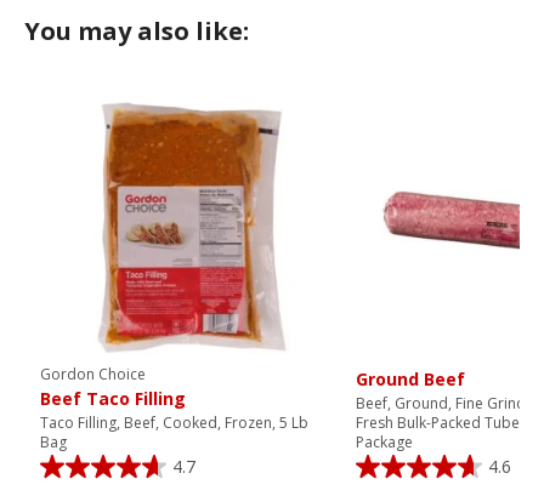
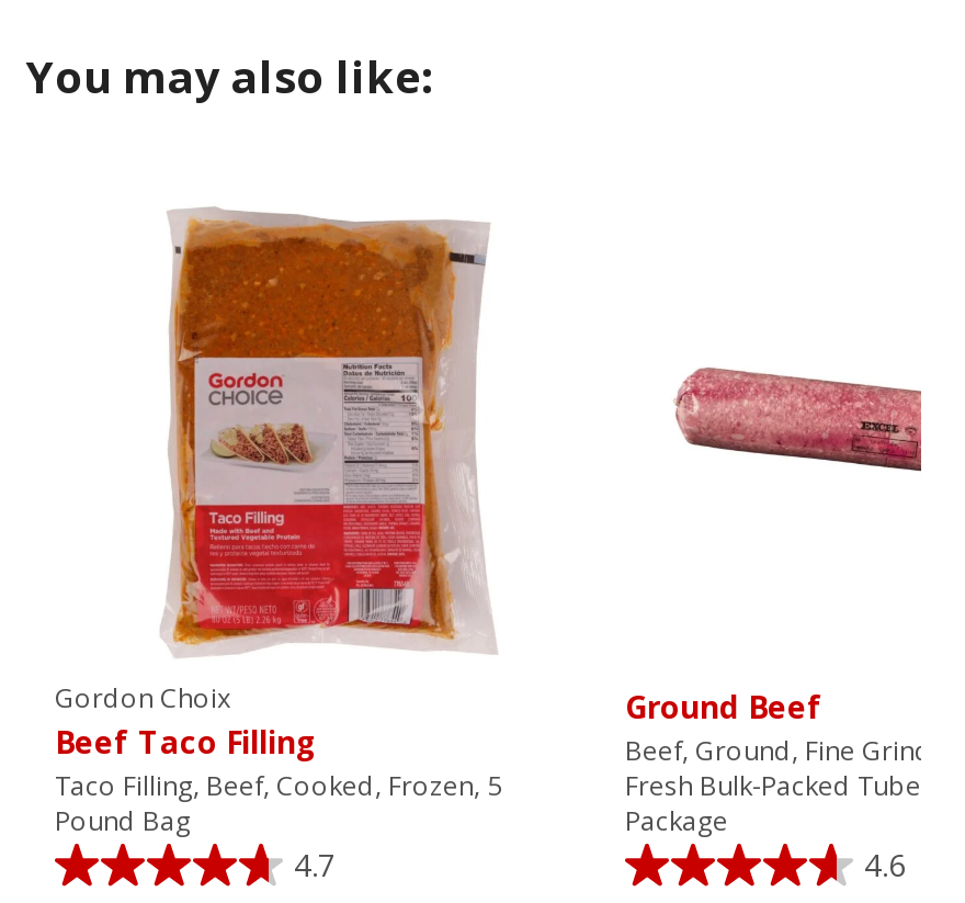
- Gordon Choice
+ Gordon Choix

- Taco Filling, Beef, Cooked, Frozen, 5 Lb
- Bag
+ Taco Filling, Beef, Cooked, Frozen, 5
+ Pound Bag
